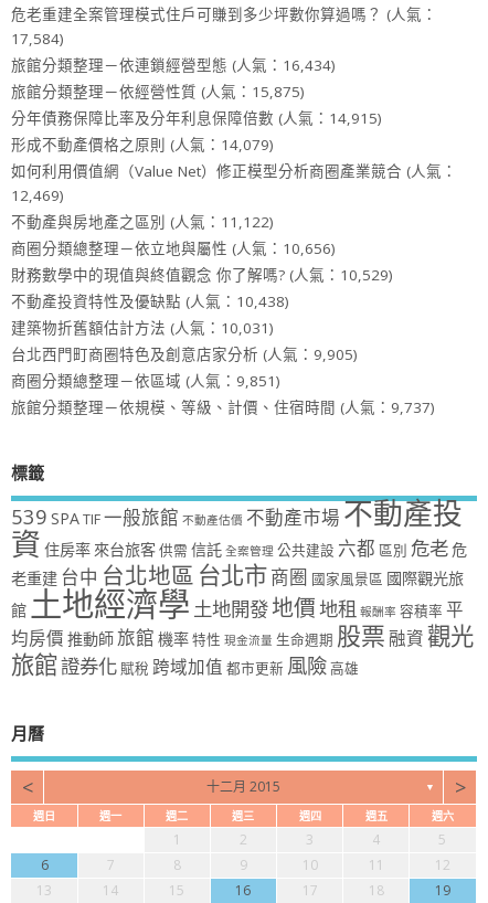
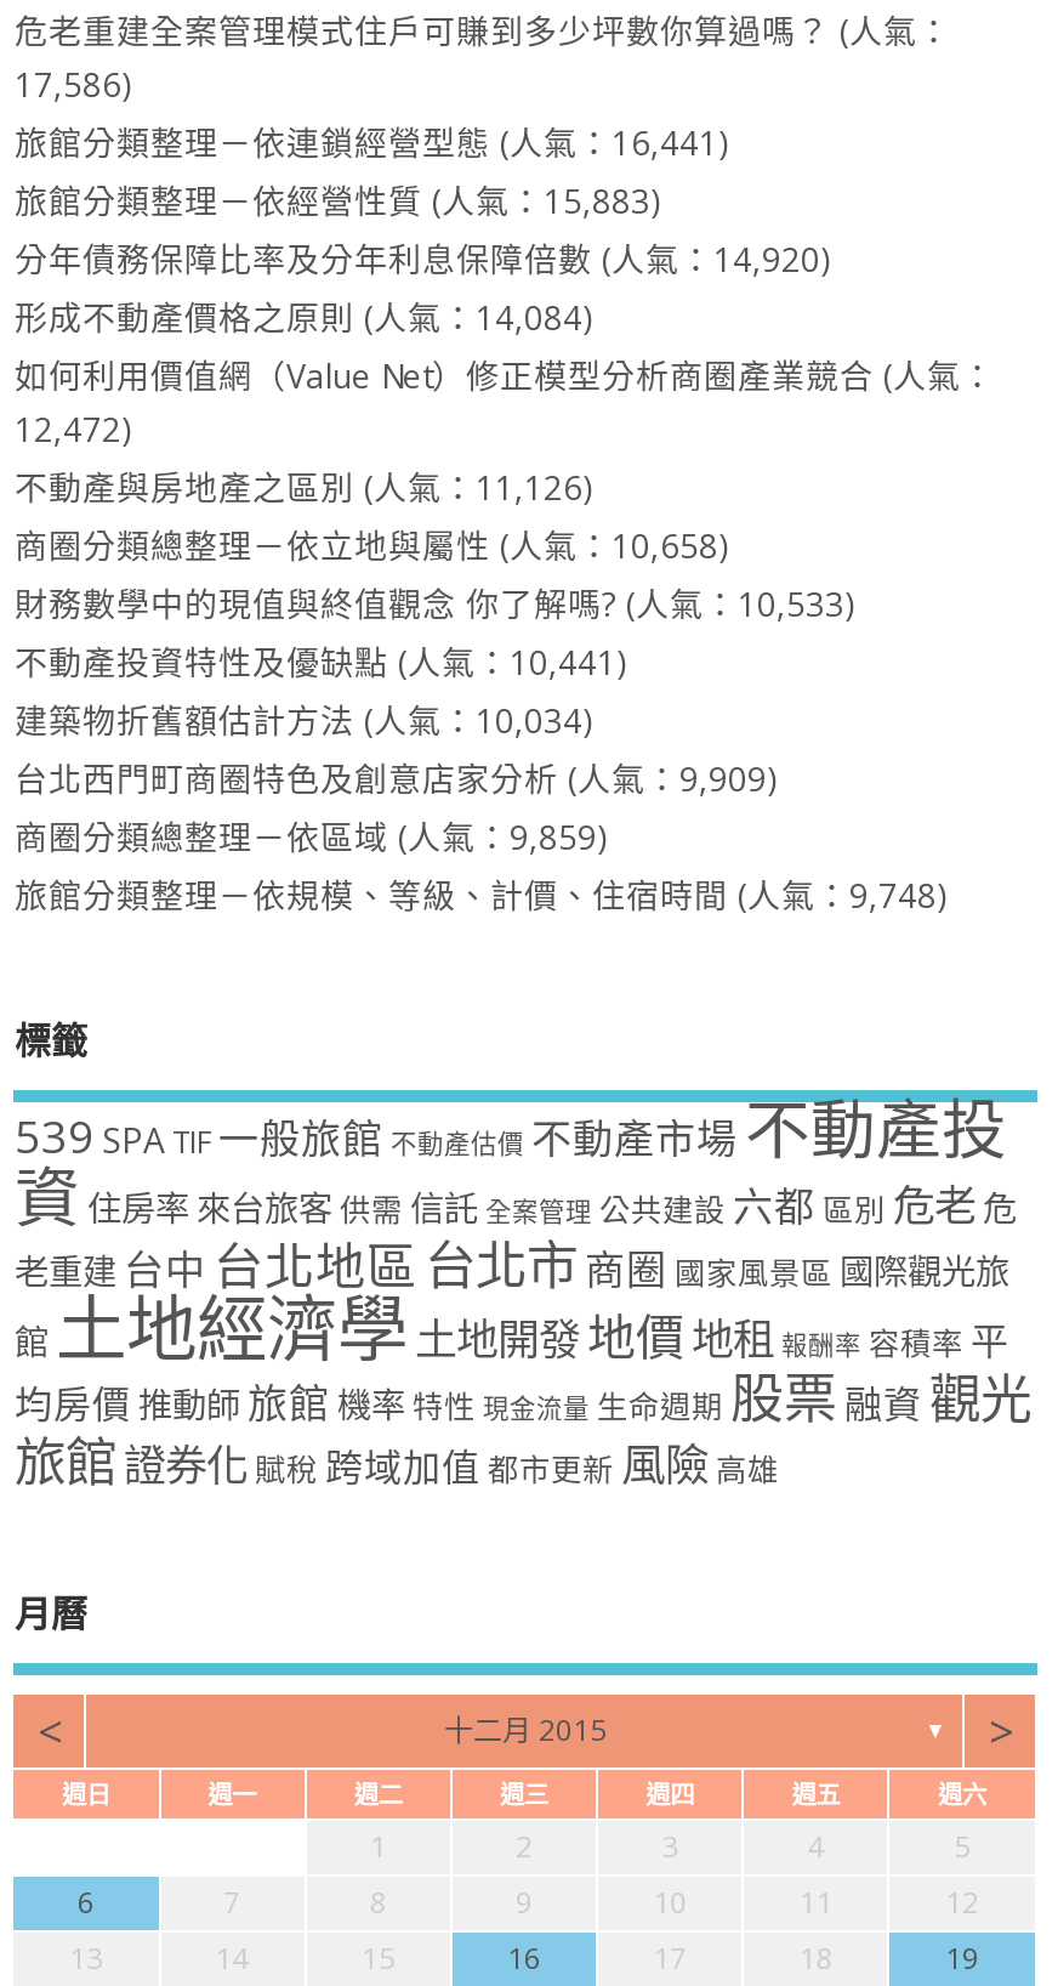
- 17,584)
+ 17,586)

- 旅館分類整理－依連鎖經營型態(人氣：16,434)
+ 旅館分類整理－依連鎖經營型態(人氣：16,441)

- 旅館分類整理－依經營性質(人氣：15,875)
+ 旅館分類整理－依經營性質(人氣：15,883)

- 分年債務保障比率及分年利息保障倍數(人氣：14,915)
+ 分年債務保障比率及分年利息保障倍數(人氣：14,920)

- 形成不動產價格之原則(人氣：14,079)
+ 形成不動產價格之原則(人氣：14,084)

- 12,469)
+ 12,472)

- 不動產與房地產之區別(人氣：11,122)
+ 不動產與房地產之區別(人氣：11,126)

- 商圈分類總整理－依立地與屬性(人氣：10,656)
+ 商圈分類總整理－依立地與屬性(人氣：10,658)

- 財務數學中的現值與終值觀念 你了解嗎? (人氣：10,529)
+ 財務數學中的現值與終值觀念 你了解嗎? (人氣：10,533)

- 不動產投資特性及優缺點(人氣：10,438)
+ 不動產投資特性及優缺點(人氣：10,441)

- 建築物折舊額估計方法(人氣：10,031)
+ 建築物折舊額估計方法(人氣：10,034)

- 台北西門町商圈特色及創意店家分析(人氣：9,905)
+ 台北西門町商圈特色及創意店家分析(人氣：9,909)

- 商圈分類總整理－依區域(人氣：9,851)
+ 商圈分類總整理－依區域(人氣：9,859)

- 旅館分類整理－依規模、等級、計價、住宿時間(人氣：9,737)
+ 旅館分類整理－依規模、等級、計價、住宿時間(人氣：9,748)
